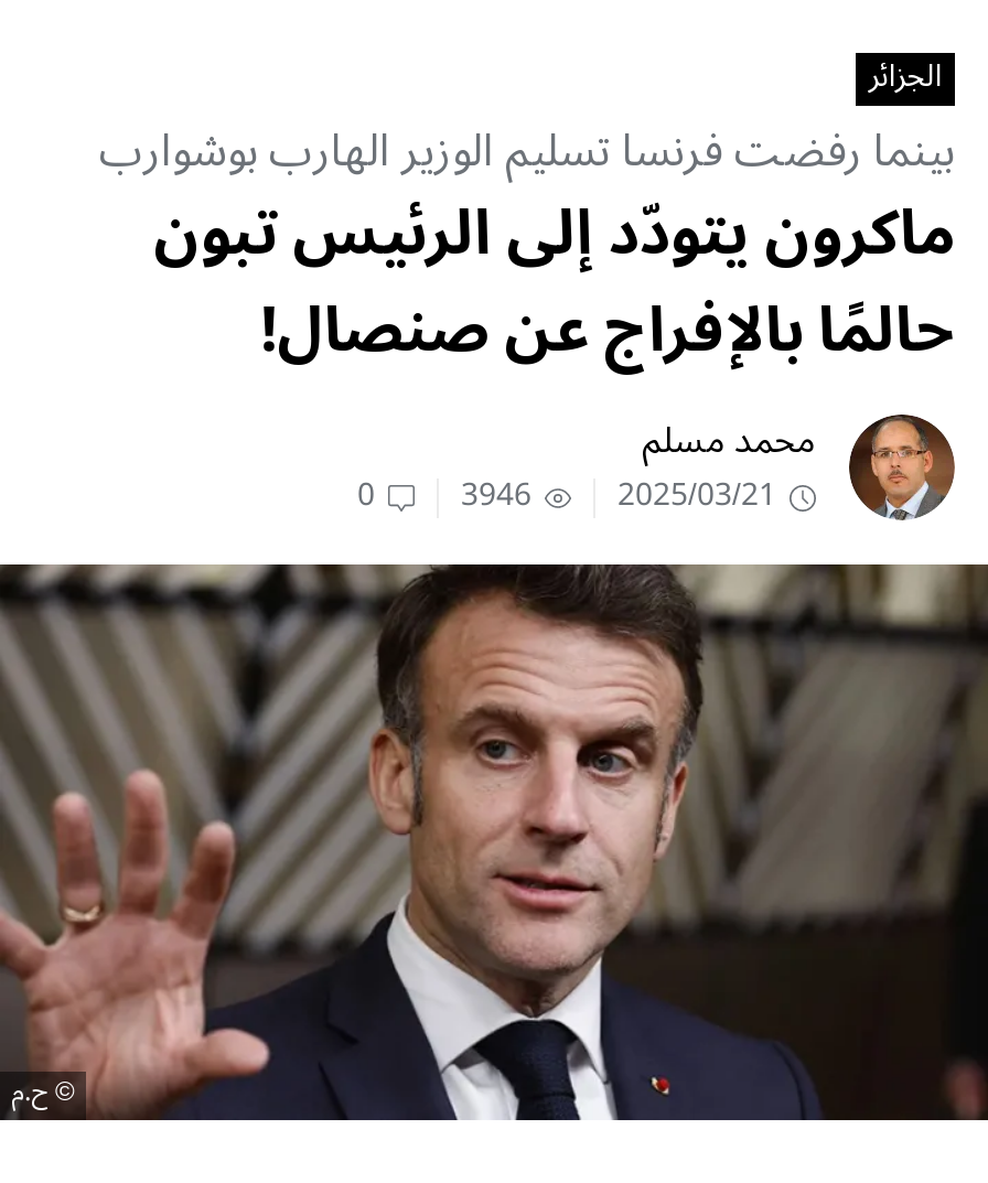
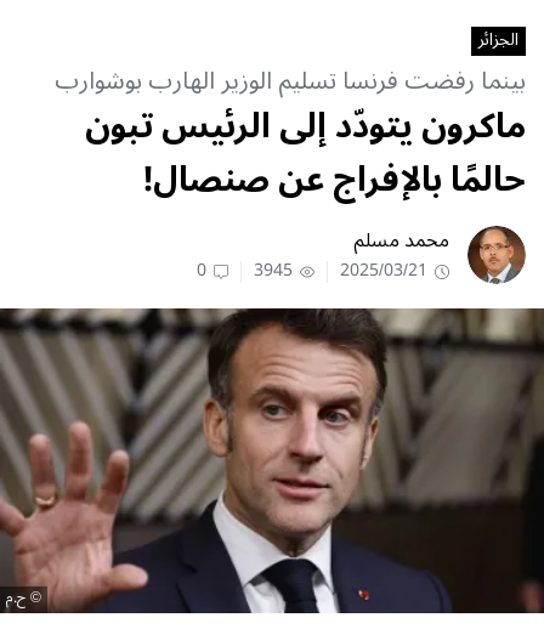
- 0 3946 2025/03/21
+ 0 3945 2025/03/21
